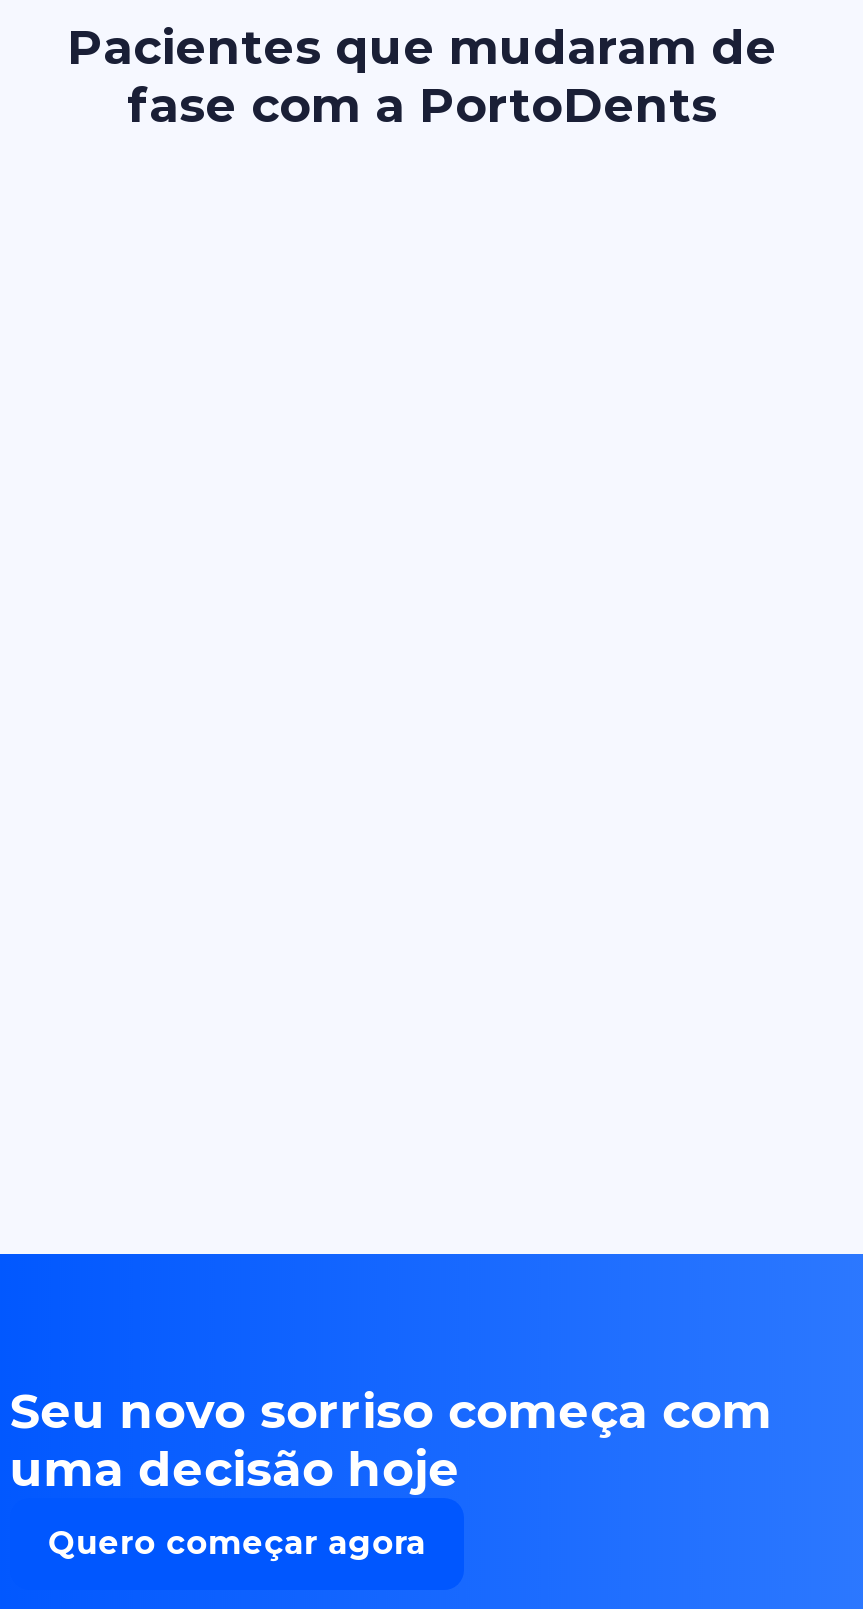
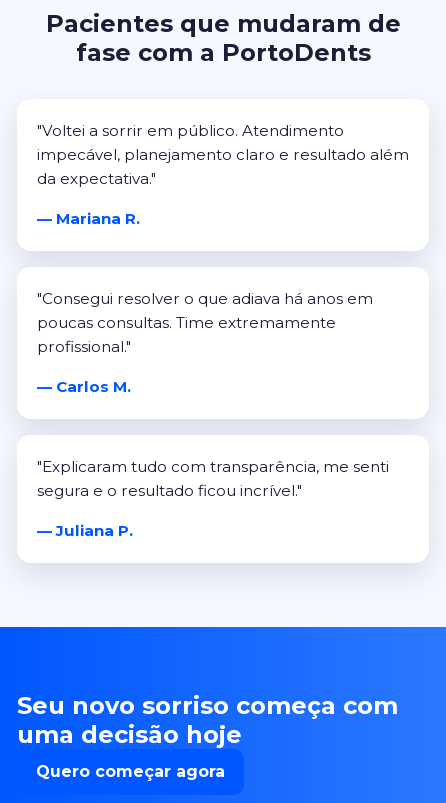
+ "Voltei a sorrir em público. Atendimento
+ impecável, planejamento claro e resultado além
+ da expectativa."
+ — Mariana R.

+ "Consegui resolver o que adiava há anos em
+ poucas consultas. Time extremamente
+ profissional."
+ — Carlos M.

+ "Explicaram tudo com transparência, me senti
+ segura e o resultado ficou incrível."
+ — Juliana P.
